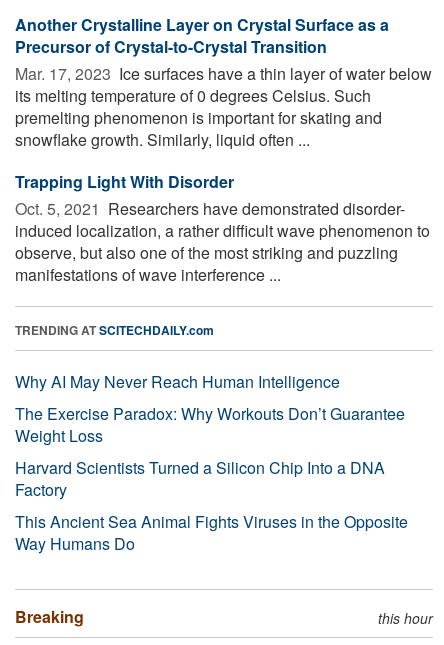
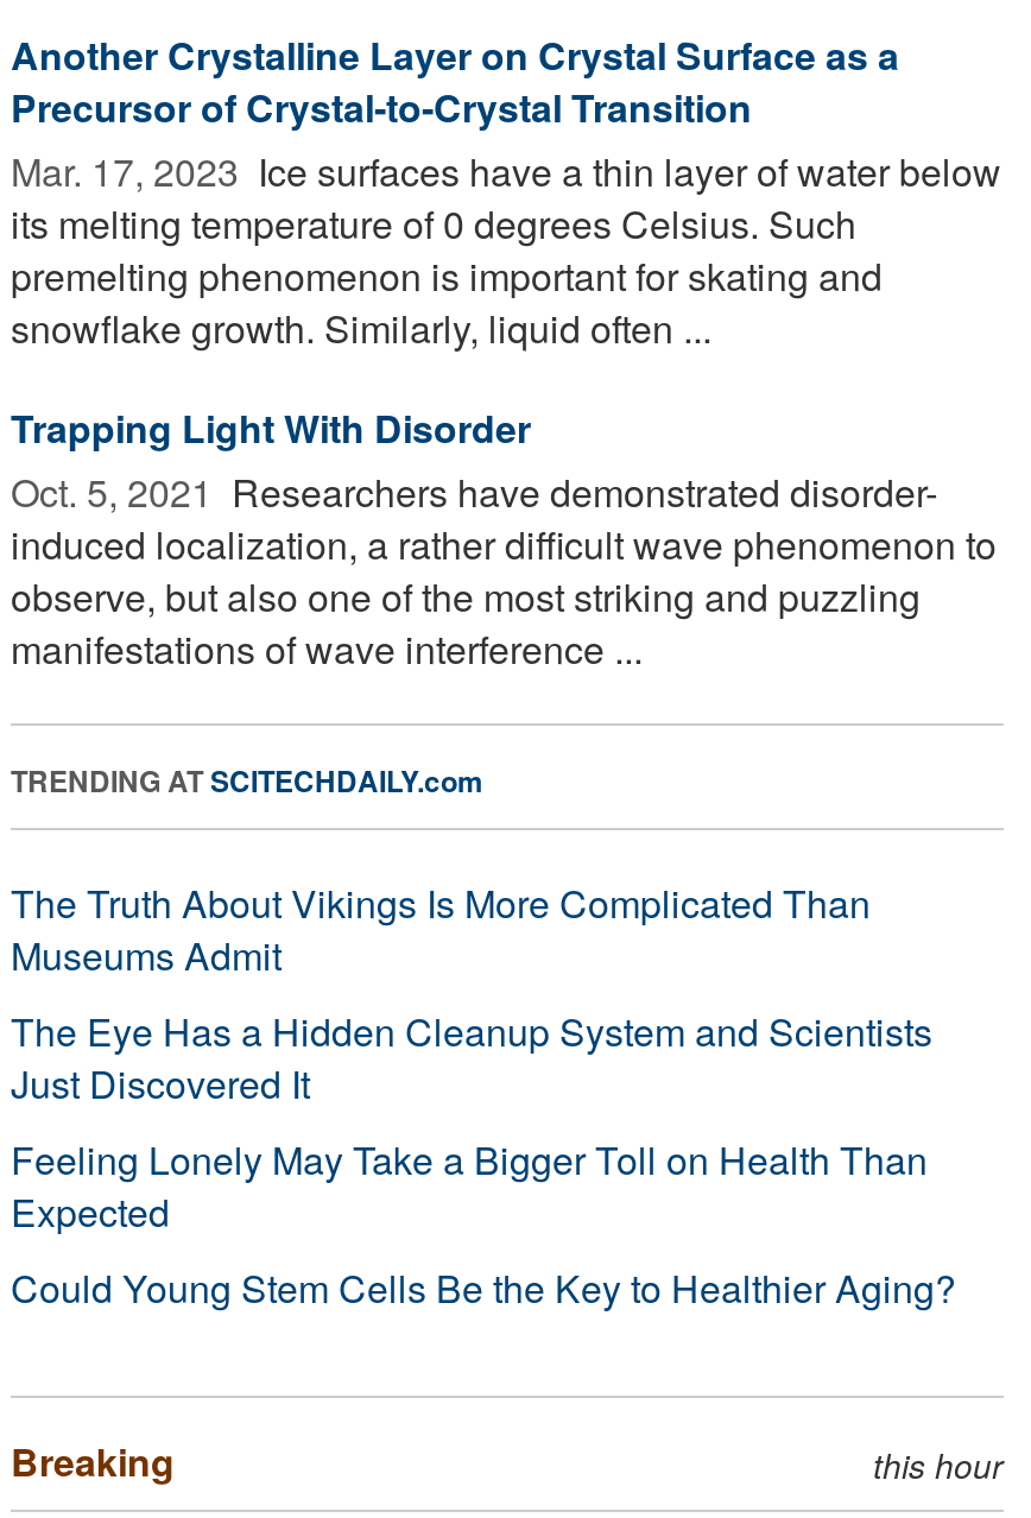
- Why AI May Never Reach Human Intelligence
- The Exercise Paradox: Why Workouts Don’t Guarantee
- Weight Loss
- Harvard Scientists Turned a Silicon Chip Into a DNA
- Factory
- This Ancient Sea Animal Fights Viruses in the Opposite
- Way Humans Do
+ The Truth About Vikings Is More Complicated Than
+ Museums Admit
+ The Eye Has a Hidden Cleanup System and Scientists
+ Just Discovered It
+ Feeling Lonely May Take a Bigger Toll on Health Than
+ Expected
+ Could Young Stem Cells Be the Key to Healthier Aging?
